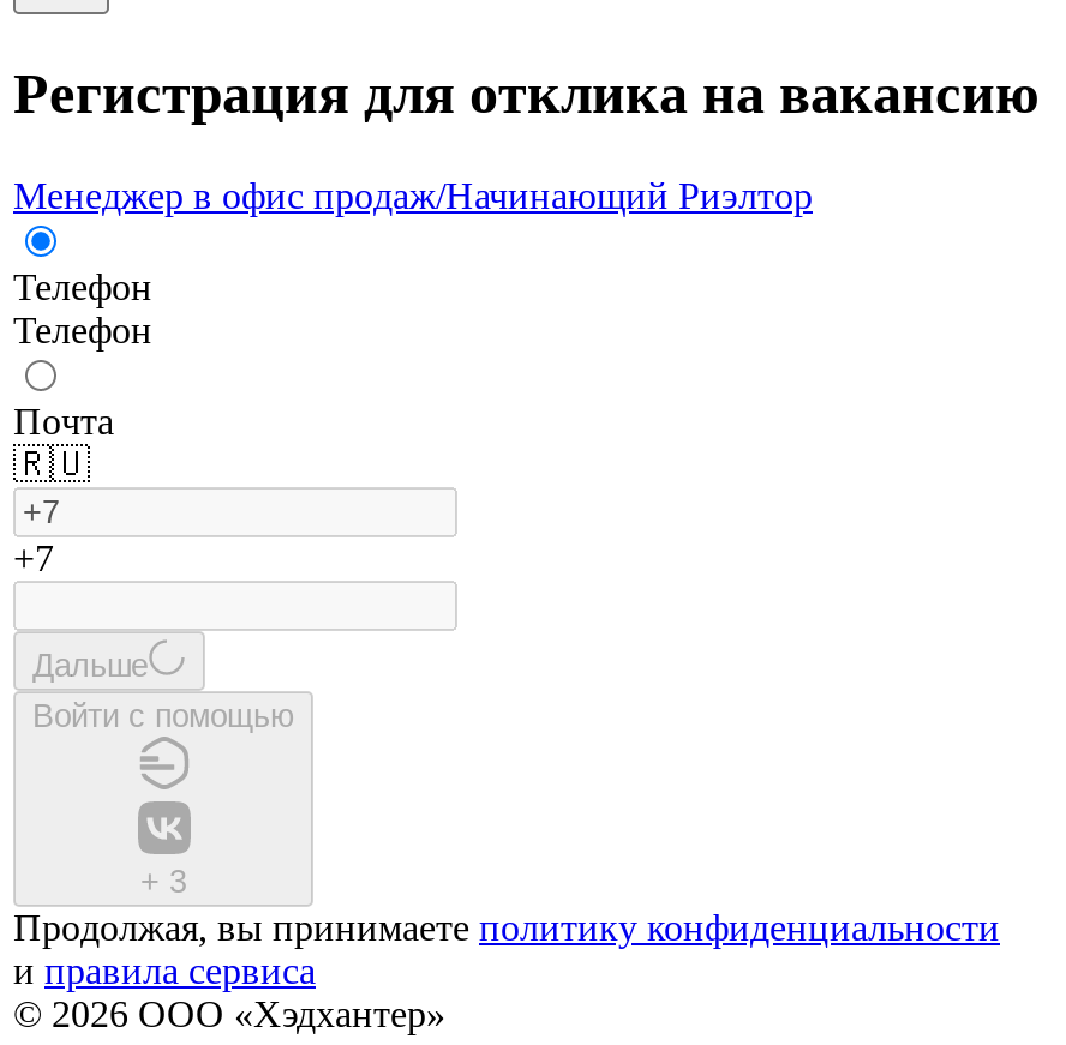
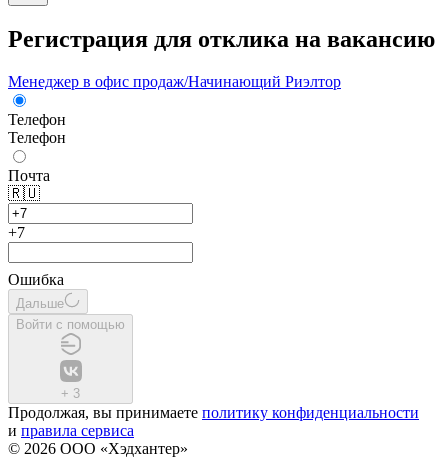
+ Ошибка
